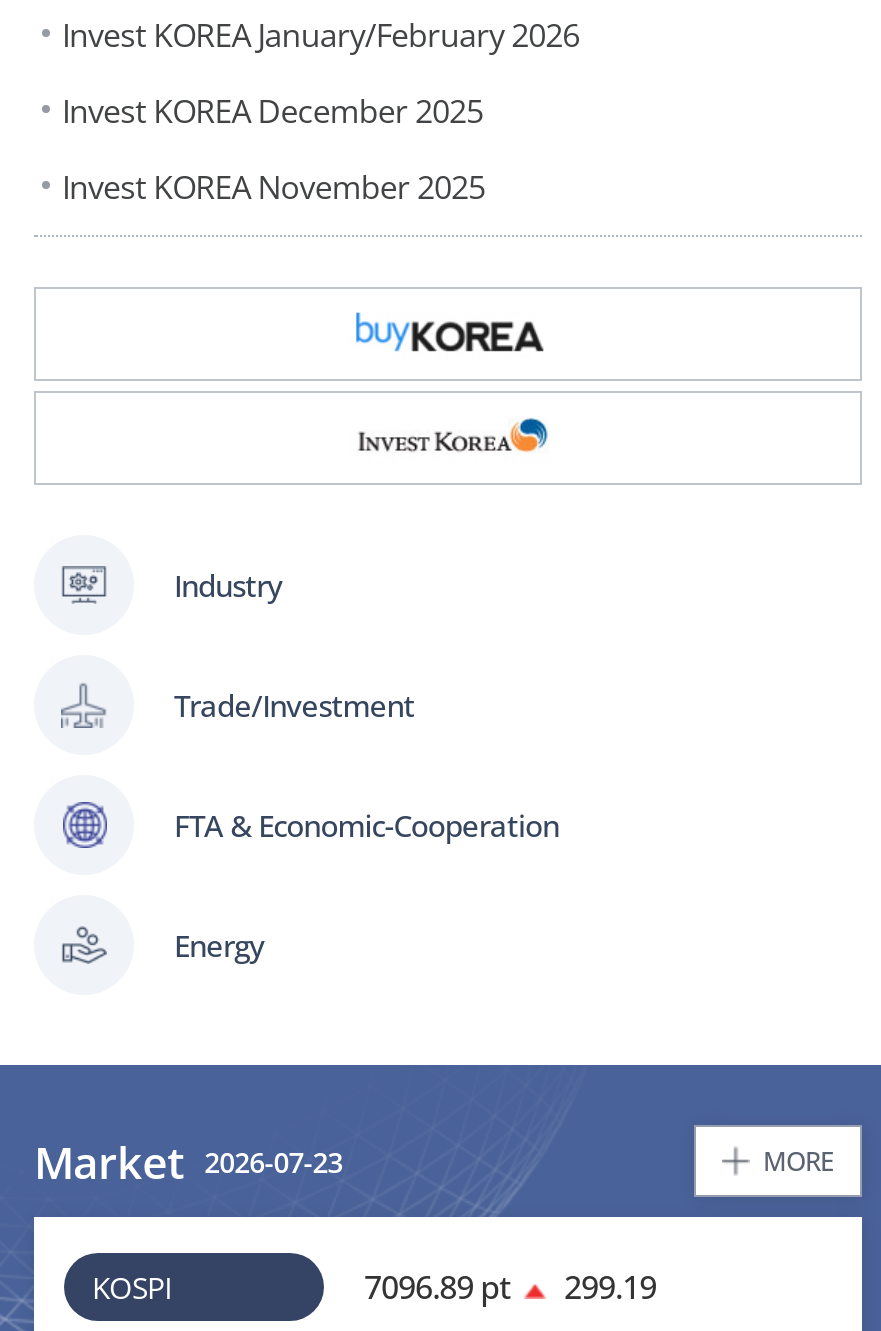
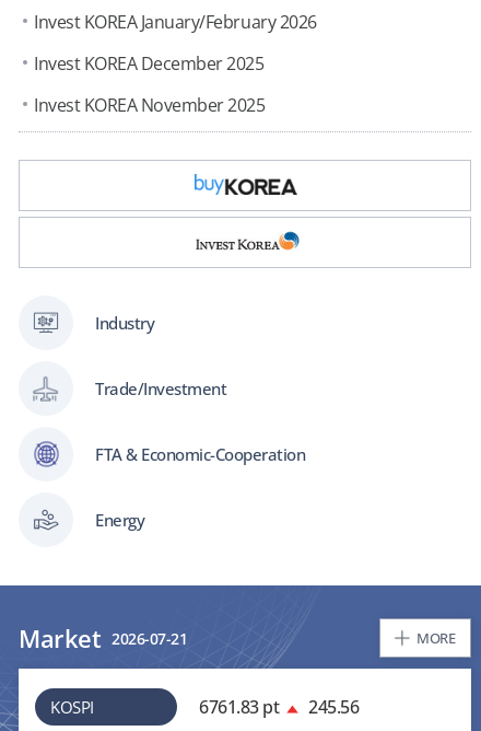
- Market 2026-07-23
+ Market 2026-07-21

- 7096.89 pt
+ 6761.83 pt

- 299.19
+ 245.56
